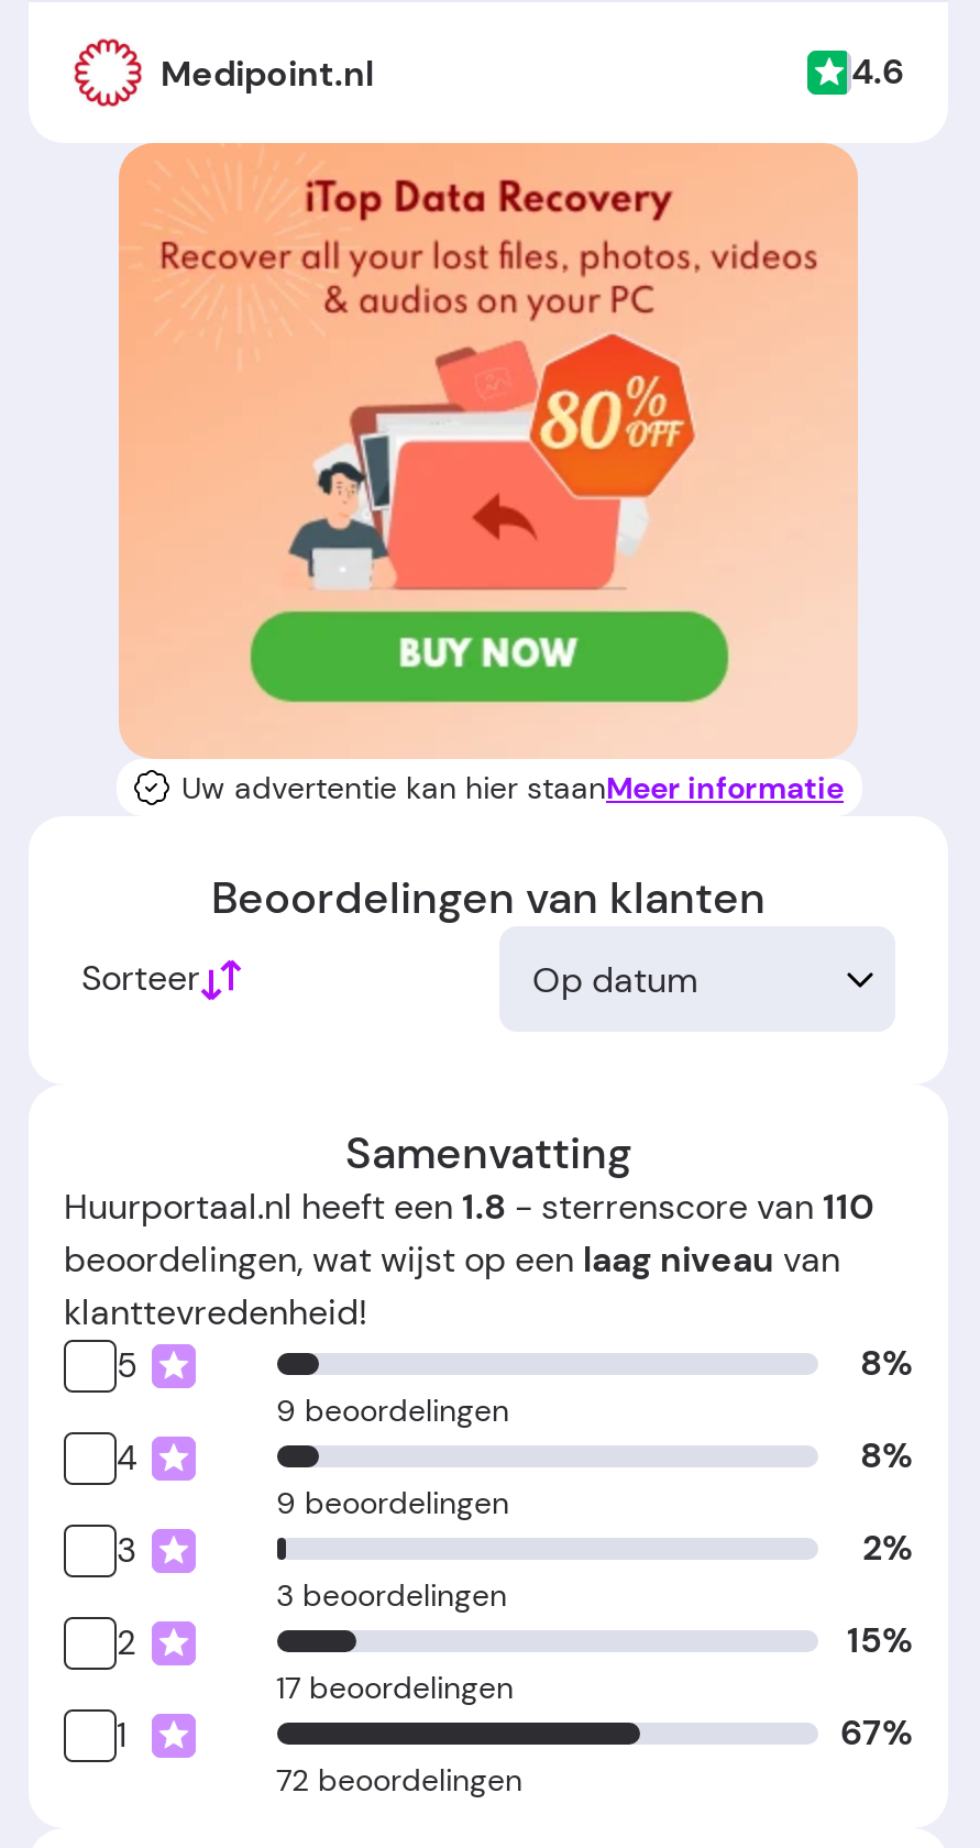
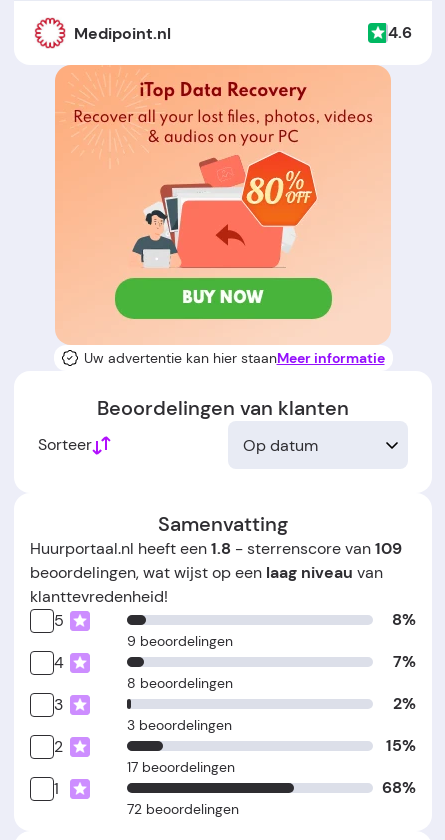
- Huurportaal.nl heeft een 1.8 - sterrenscore van 110
+ Huurportaal.nl heeft een 1.8 - sterrenscore van 109

- 8%
+ 7%

- 9 beoordelingen
+ 8 beoordelingen

- 67%
+ 68%
